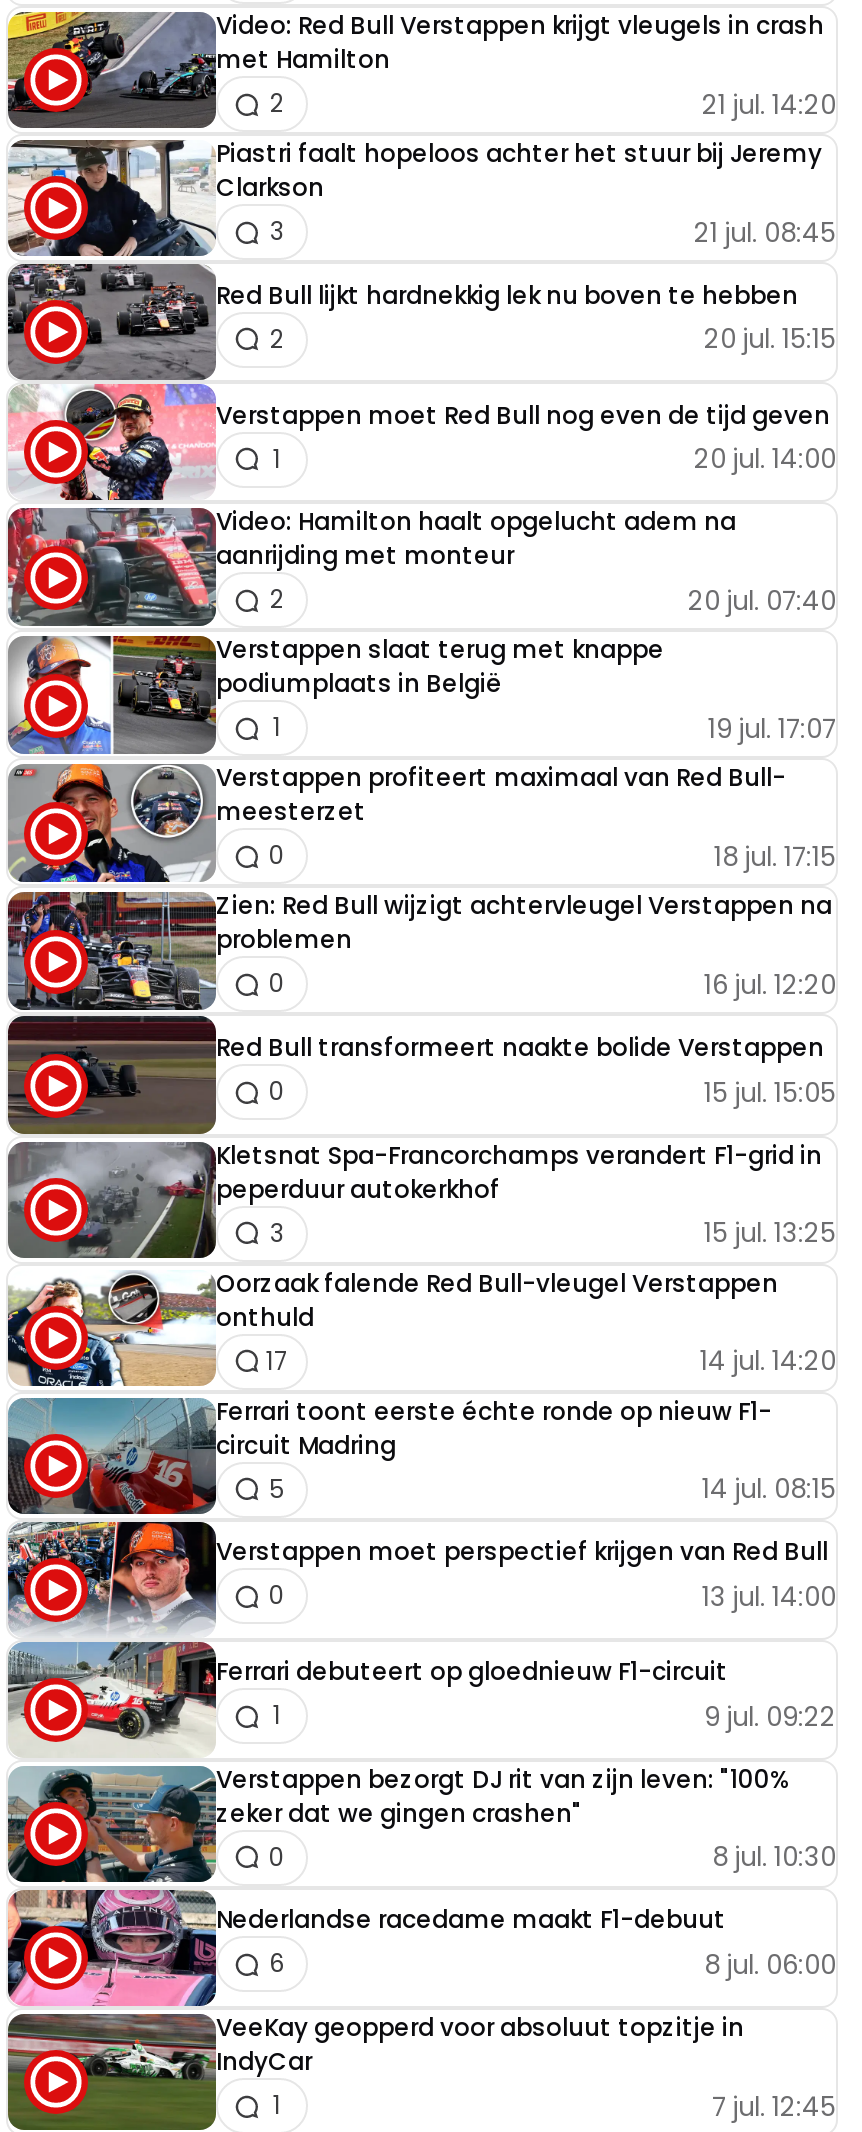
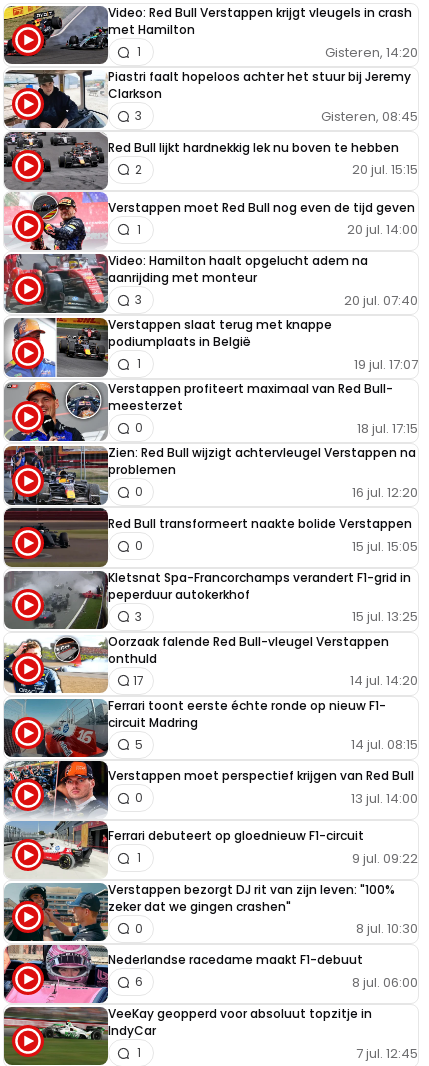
- 21 jul. 14:20
- 2
+ Gisteren, 14:20
+ 1

- 21 jul. 08:45
+ Gisteren, 08:45

- 2
+ 3
